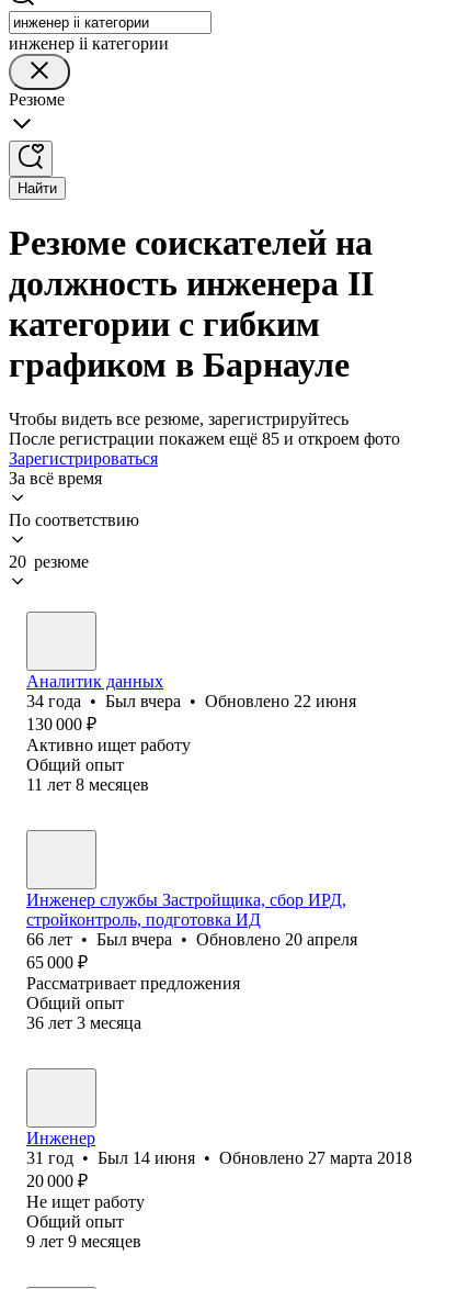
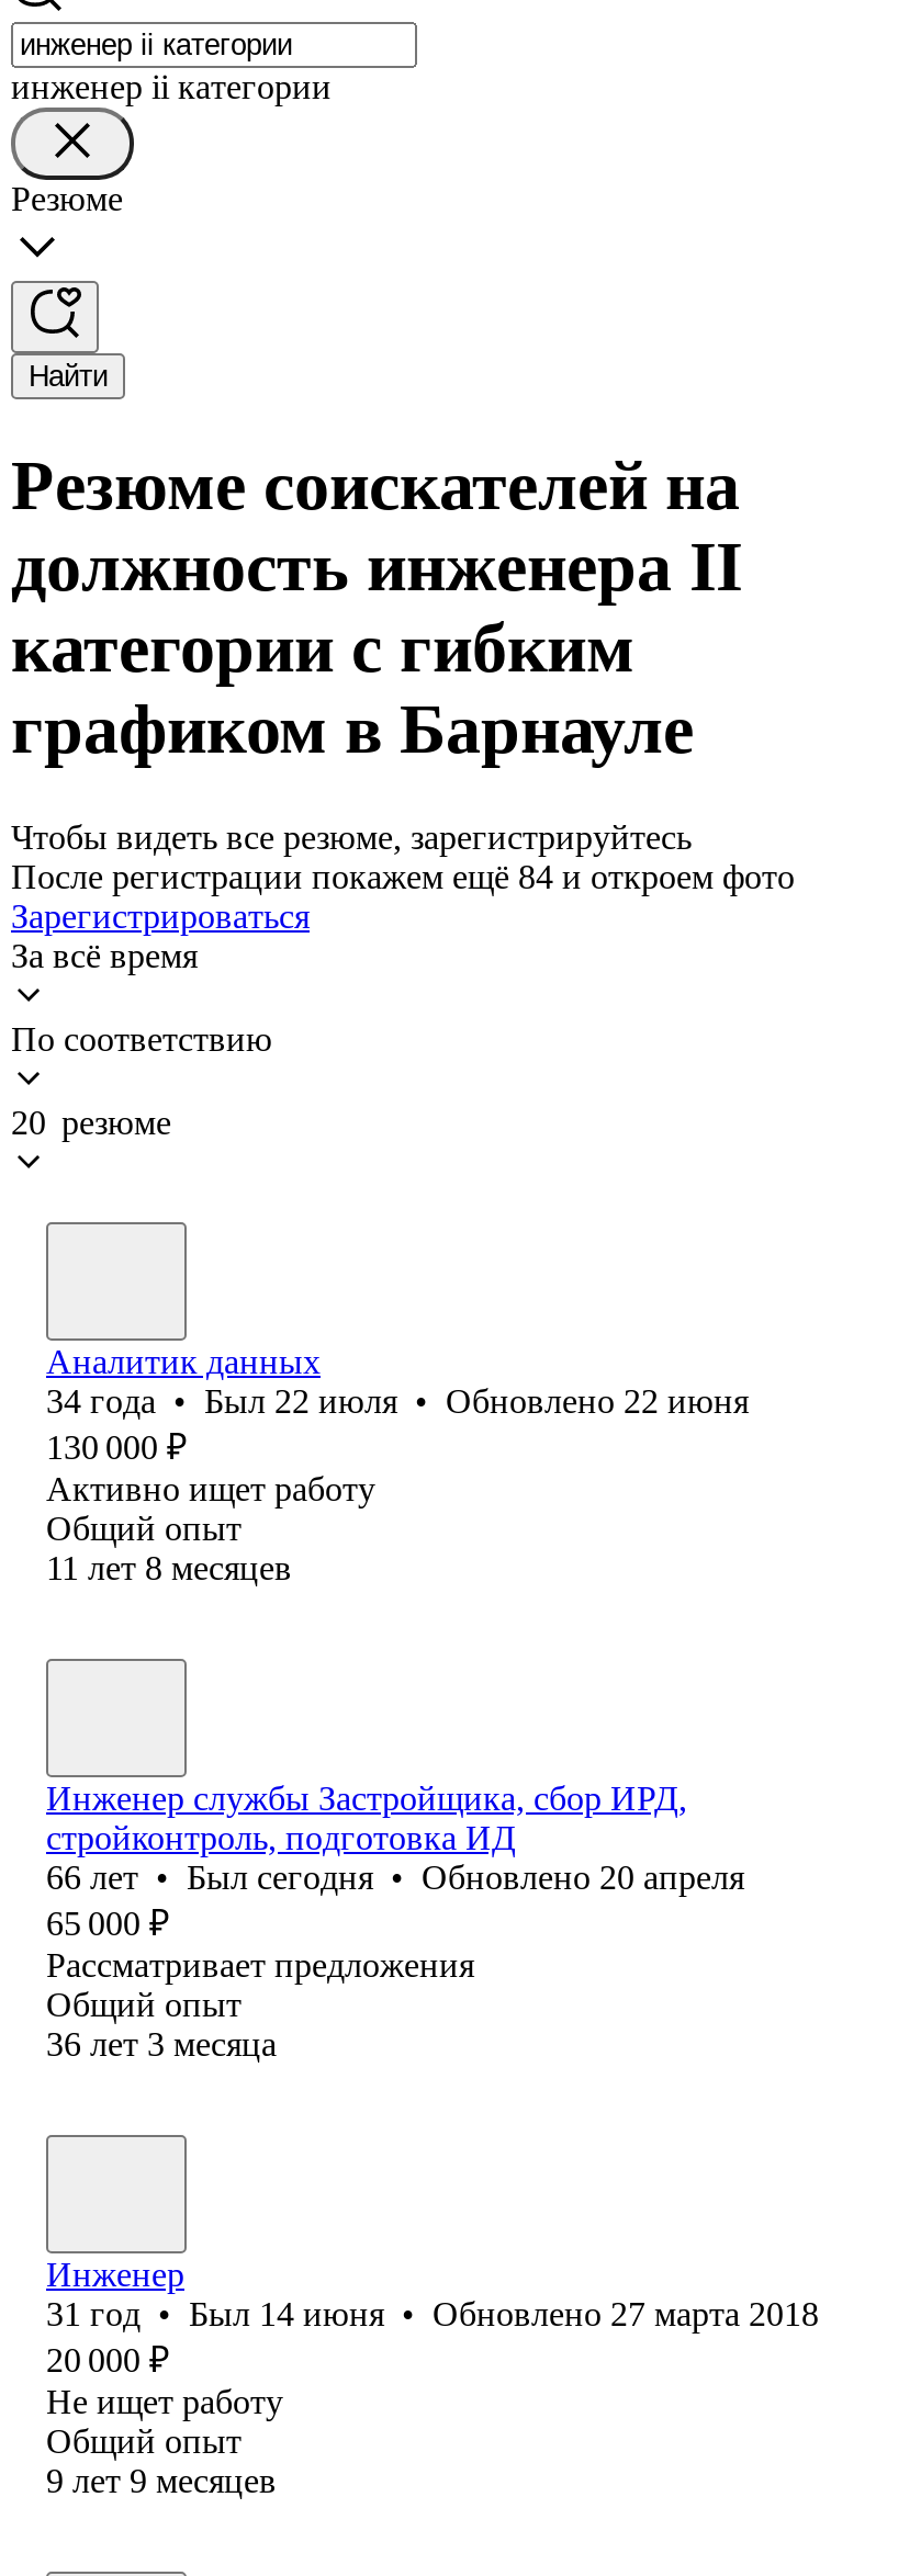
- После регистрации покажем ещё 85 и откроем фото
+ После регистрации покажем ещё 84 и откроем фото

- 34 года • Был вчера • Обновлено 22 июня
+ 34 года • Был 22 июля • Обновлено 22 июня

- 66 лет • Был вчера • Обновлено 20 апреля
+ 66 лет • Был сегодня • Обновлено 20 апреля
